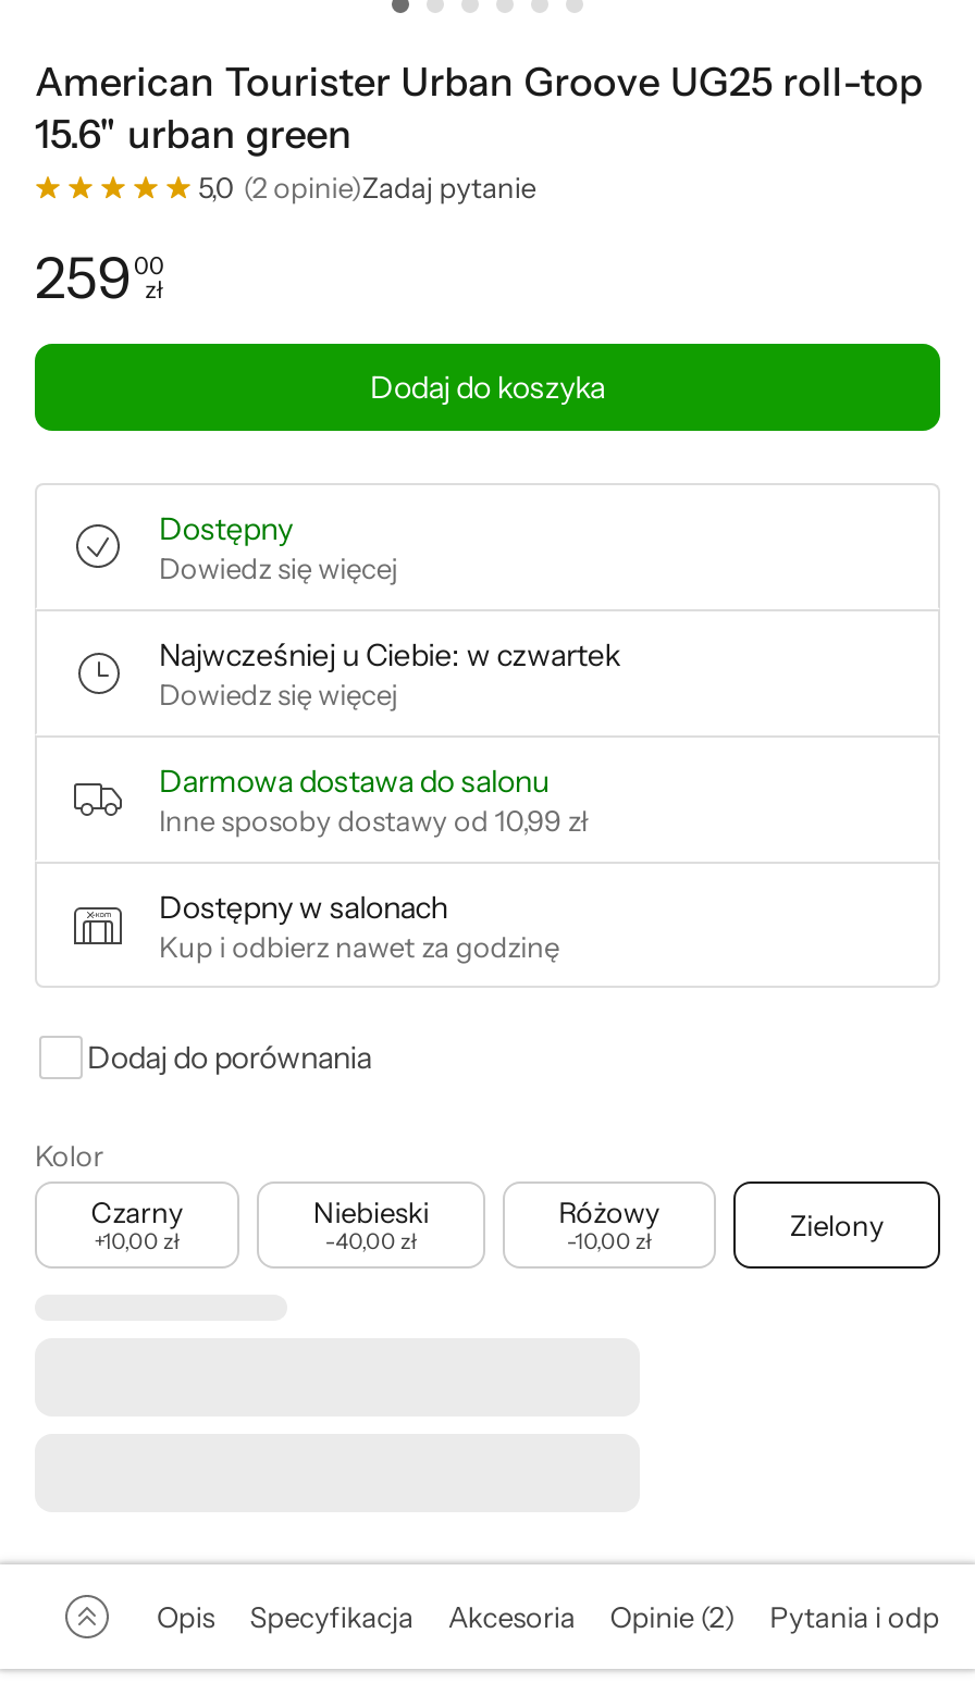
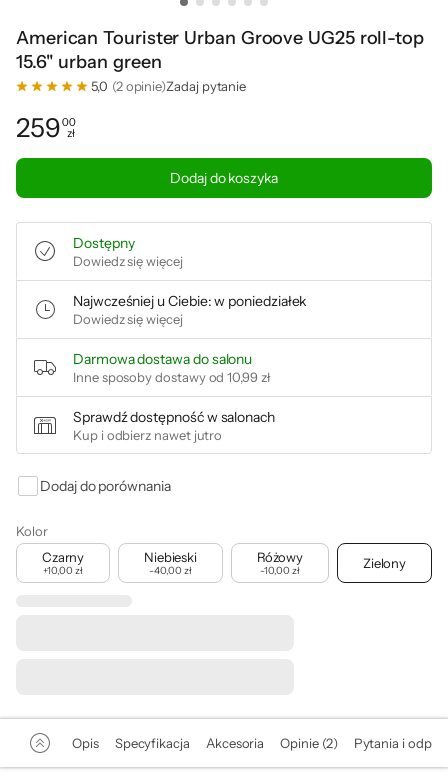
- Najwcześniej u Ciebie: w czwartek
+ Najwcześniej u Ciebie: w poniedziałek

- Dostępny w salonach
- Kup i odbierz nawet za godzinę
+ Sprawdź dostępność w salonach
+ Kup i odbierz nawet jutro
